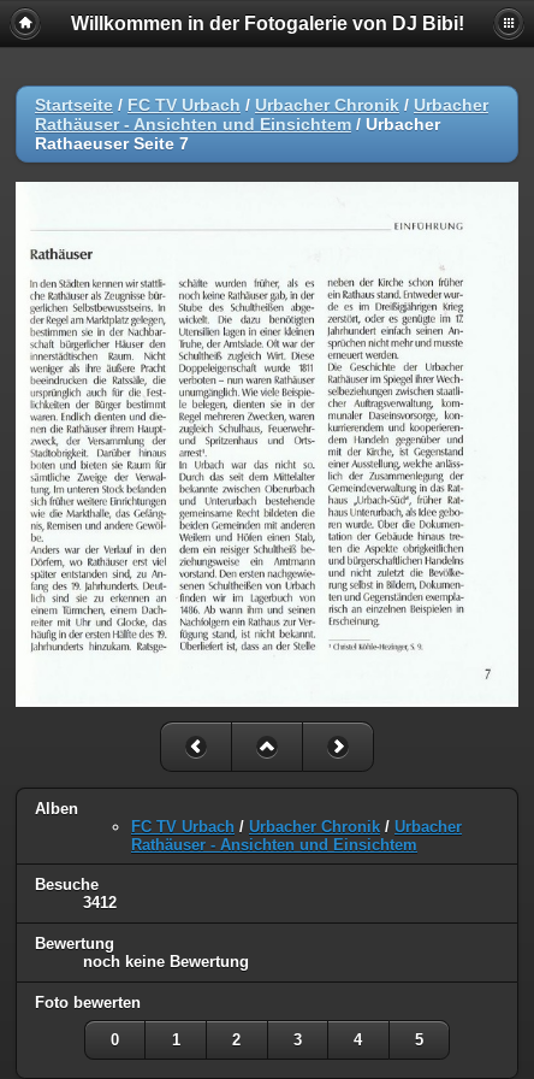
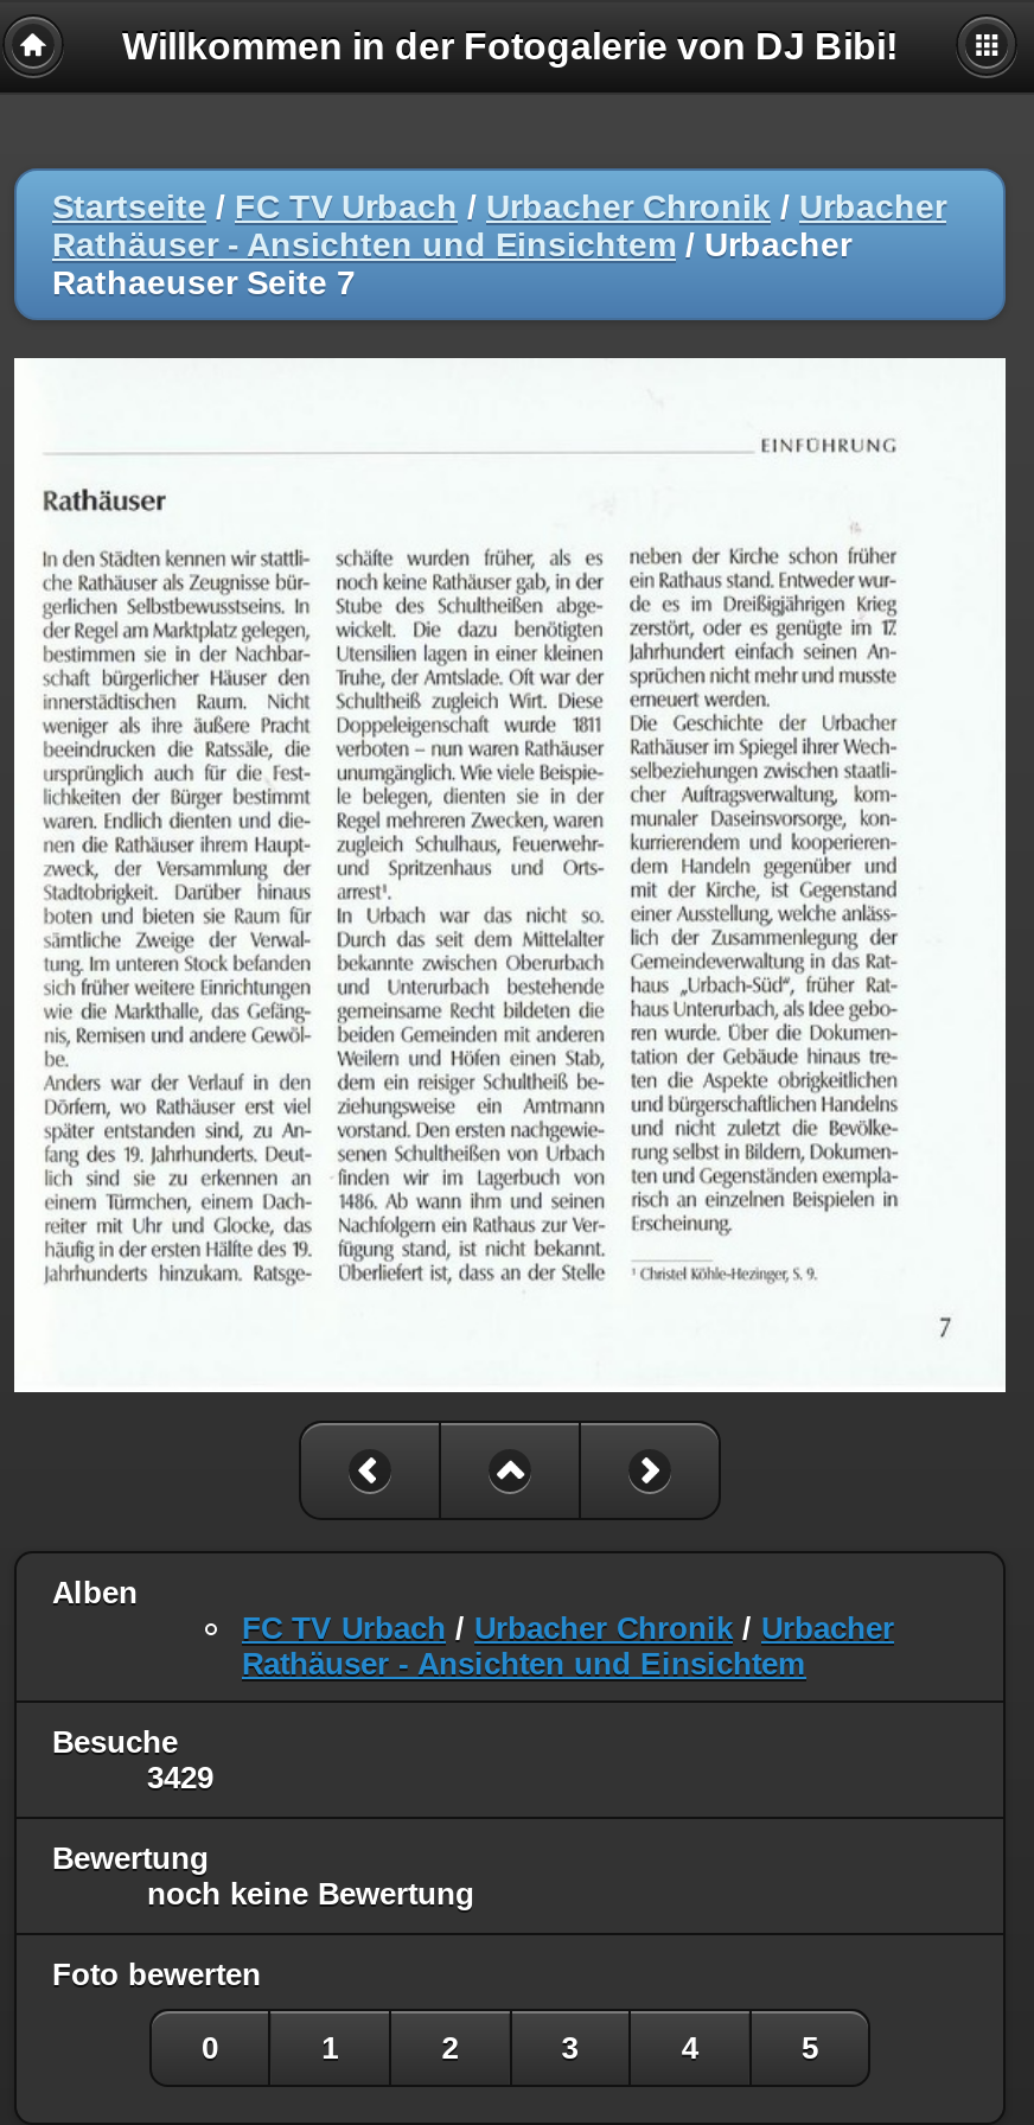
- 3412
+ 3429
